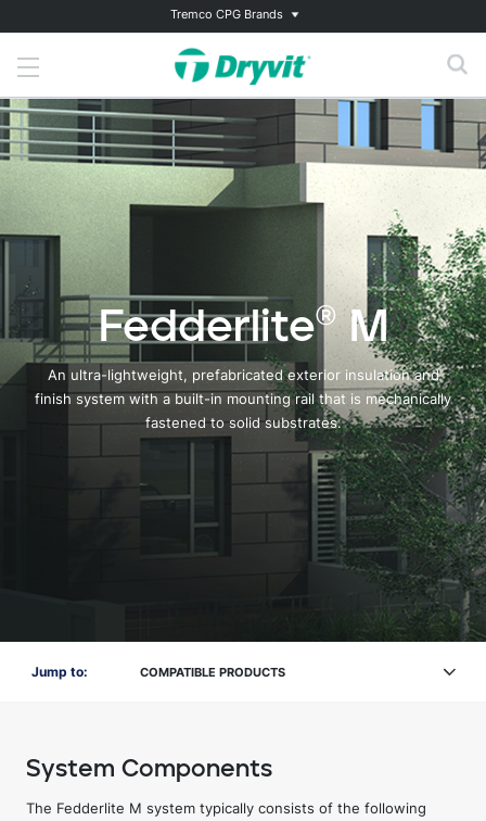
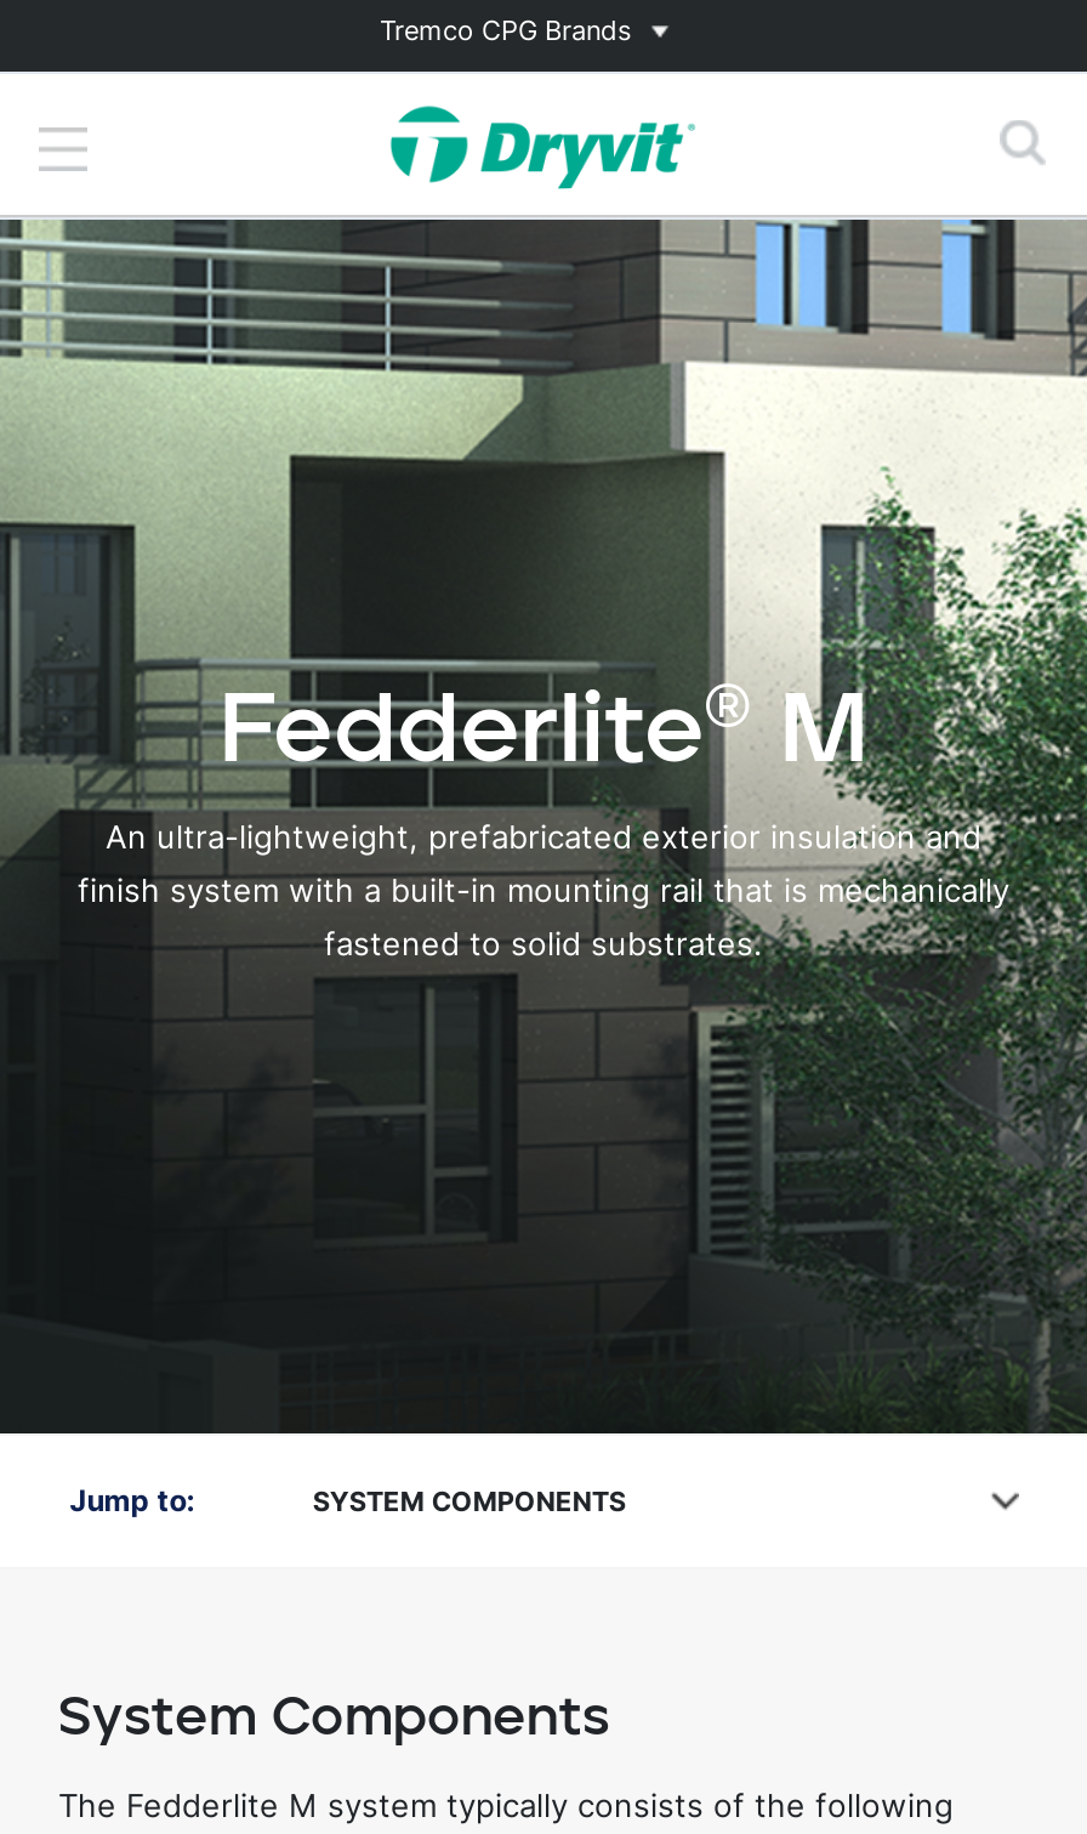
- COMPATIBLE PRODUCTS
+ SYSTEM COMPONENTS
